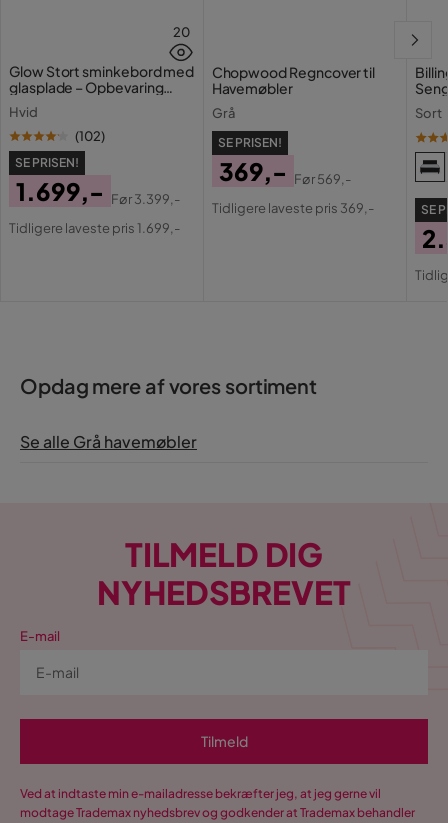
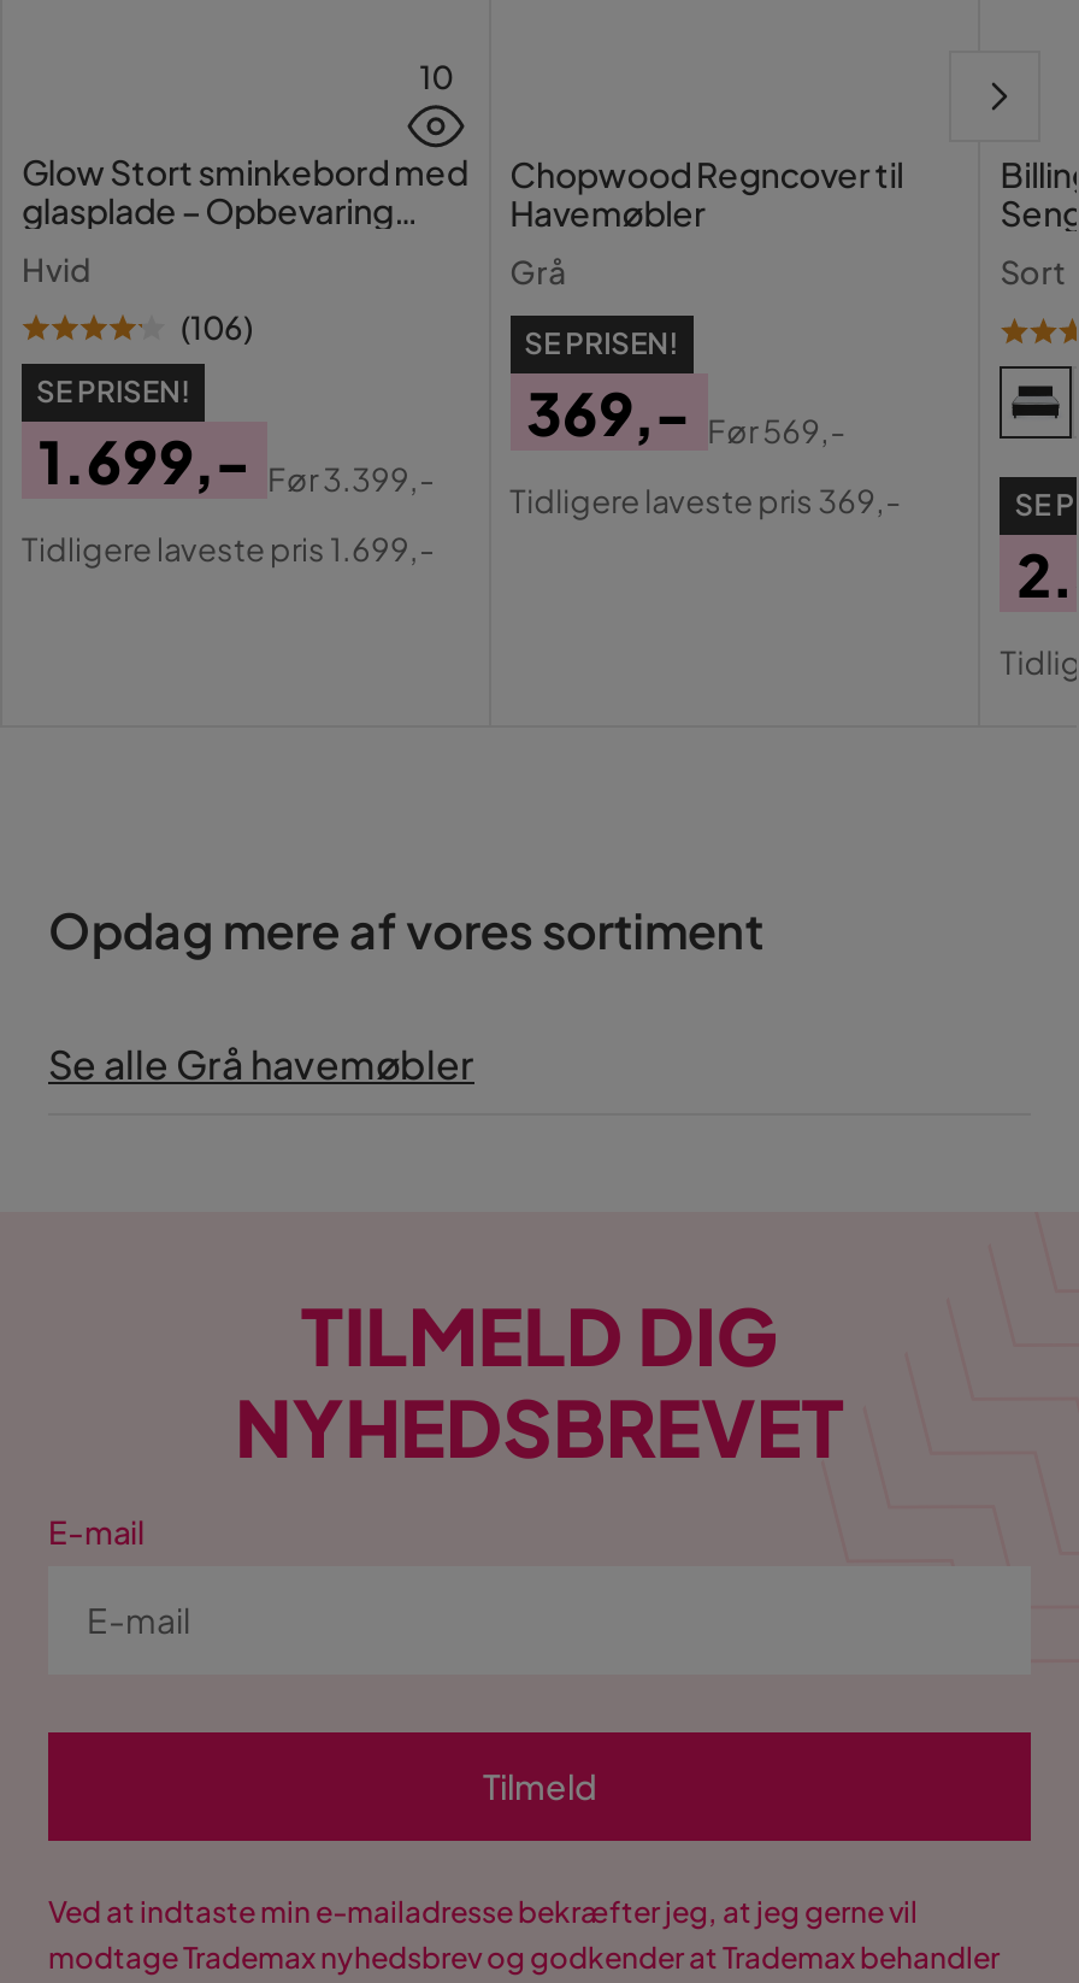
- 20
+ 10

- (102)
+ (106)
